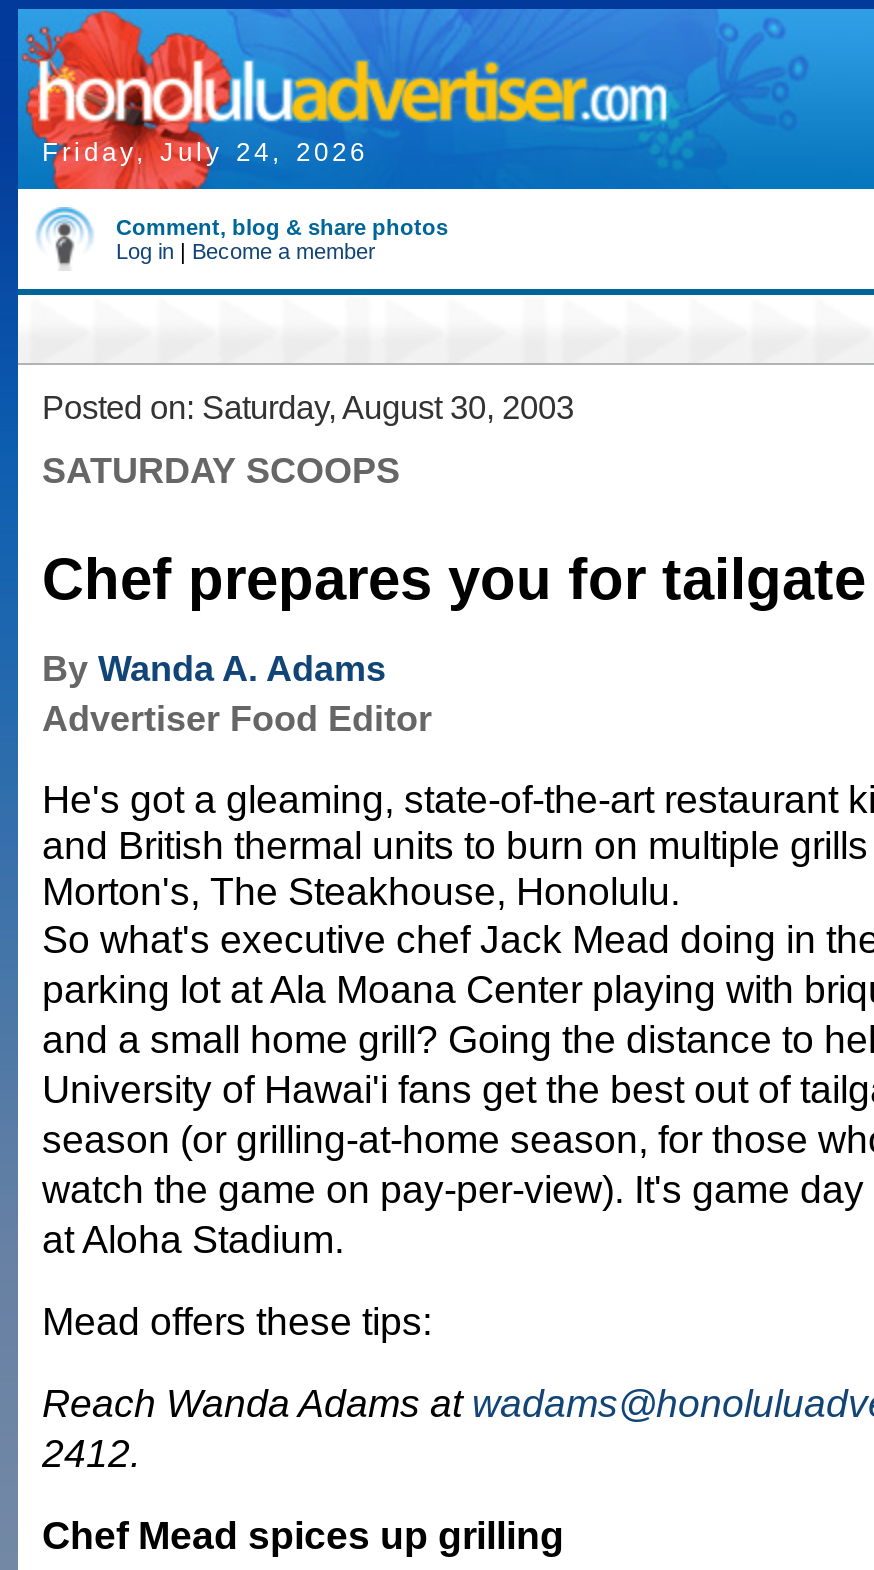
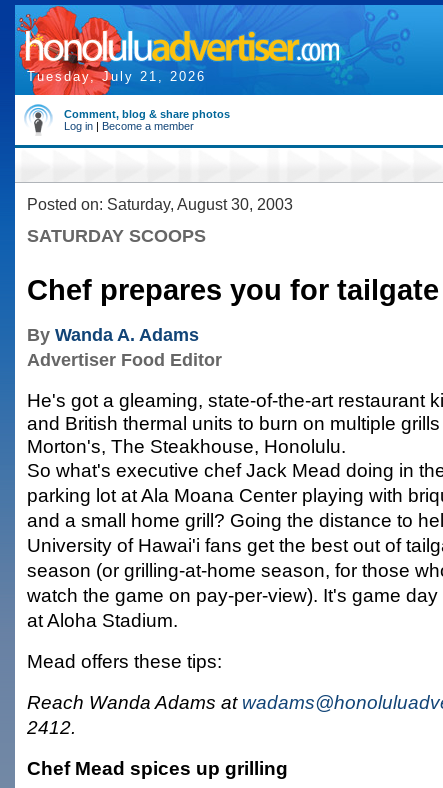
- Friday, July 24, 2026
+ Tuesday, July 21, 2026
